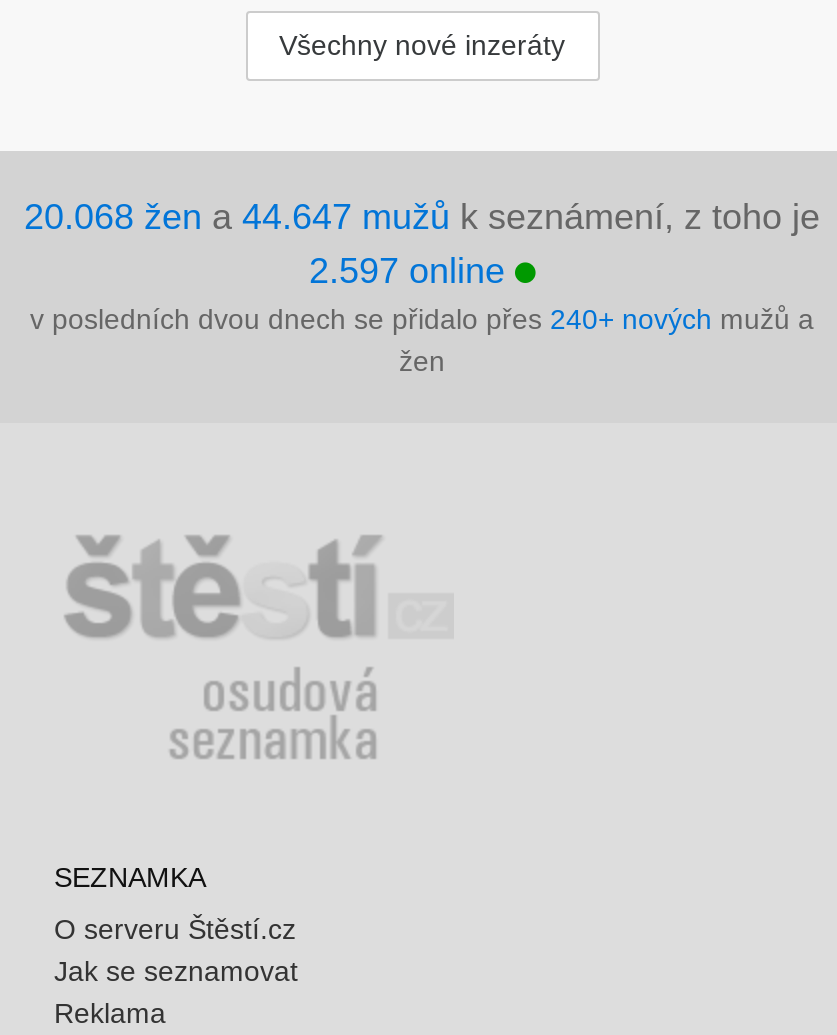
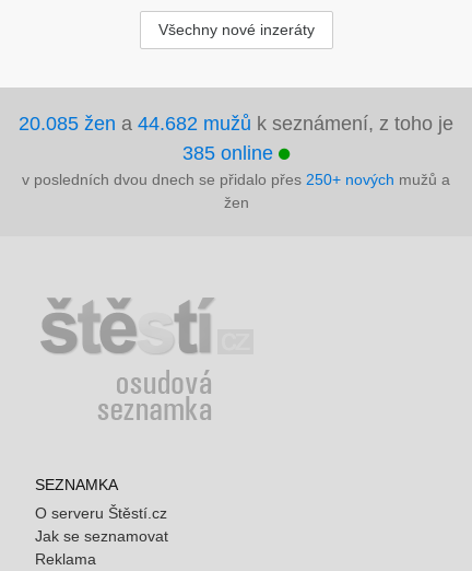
- 20.068 žen a 44.647 mužů k seznámení, z toho je
+ 20.085 žen a 44.682 mužů k seznámení, z toho je

- 2.597 online
+ 385 online

- v posledních dvou dnech se přidalo přes 240+ nových mužů a
+ v posledních dvou dnech se přidalo přes 250+ nových mužů a
